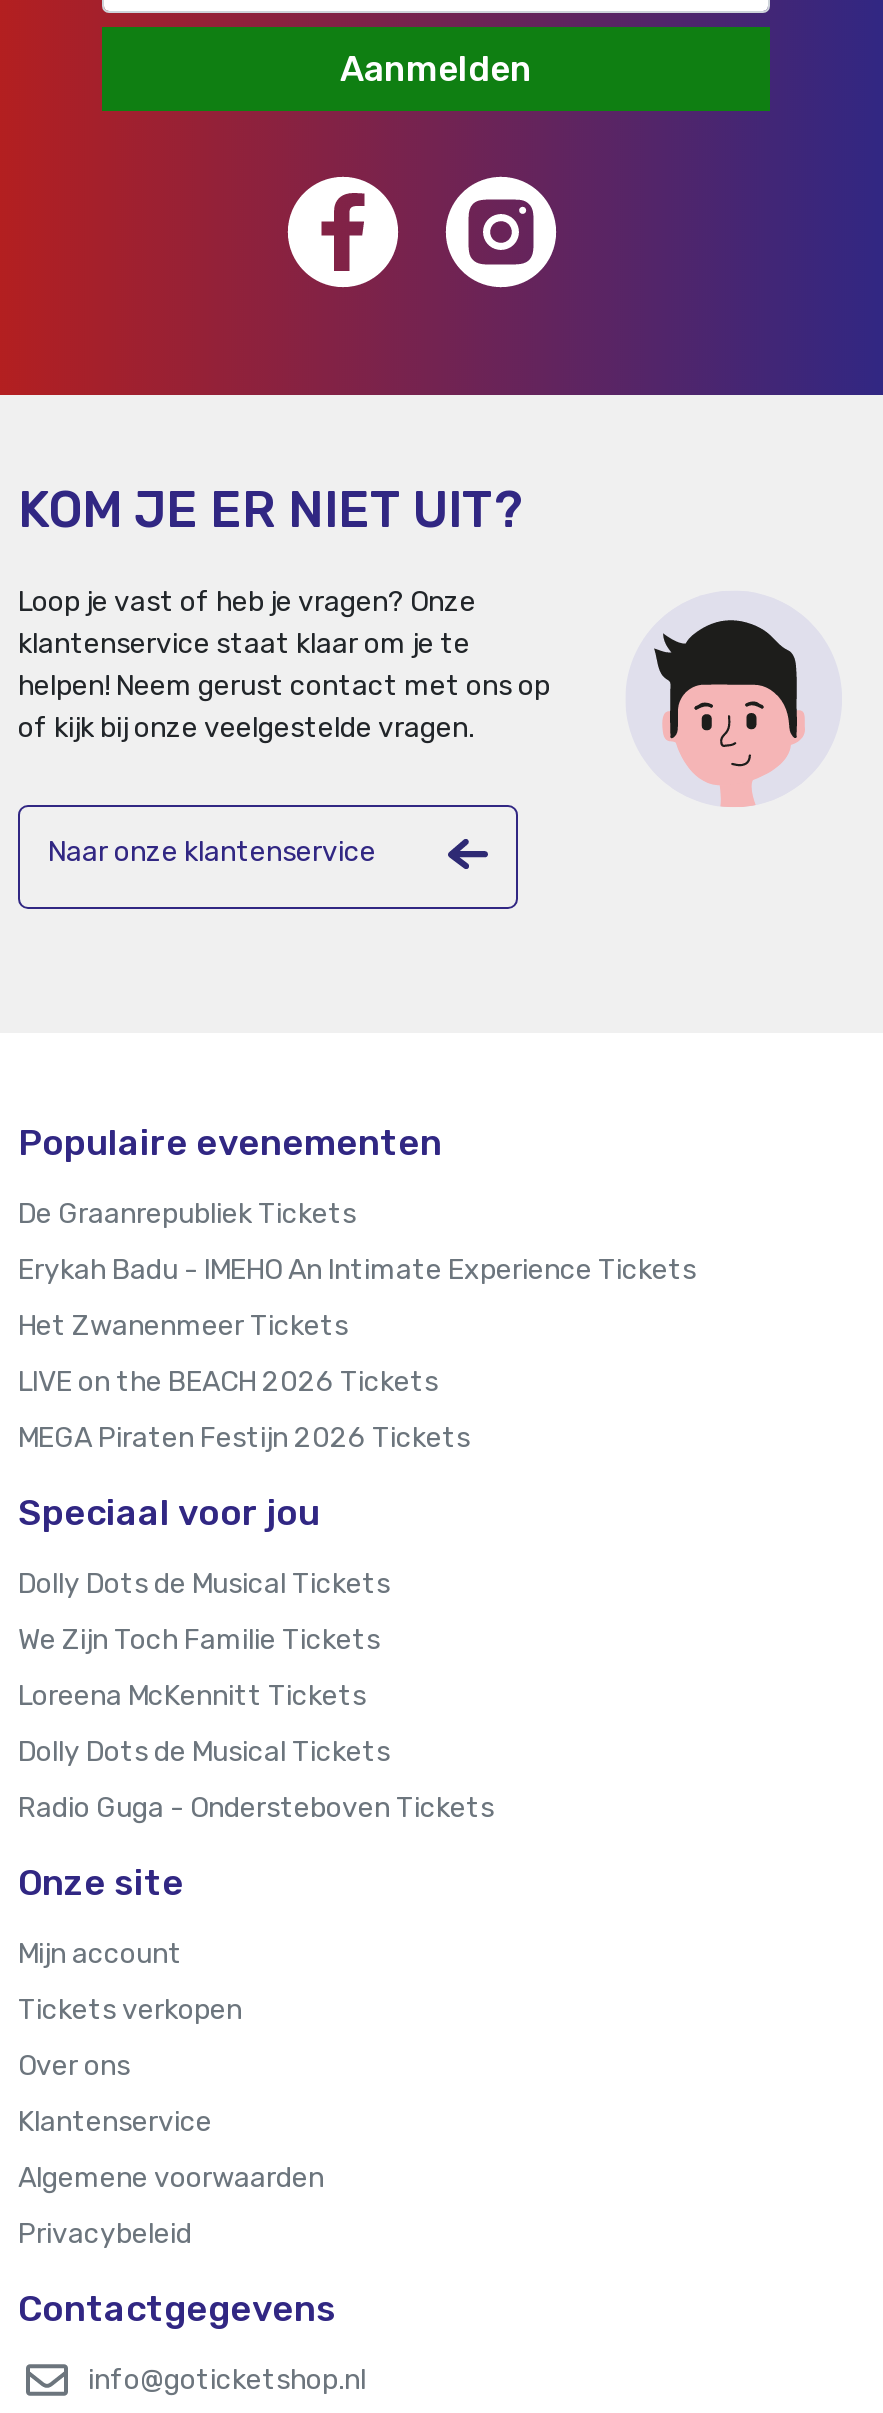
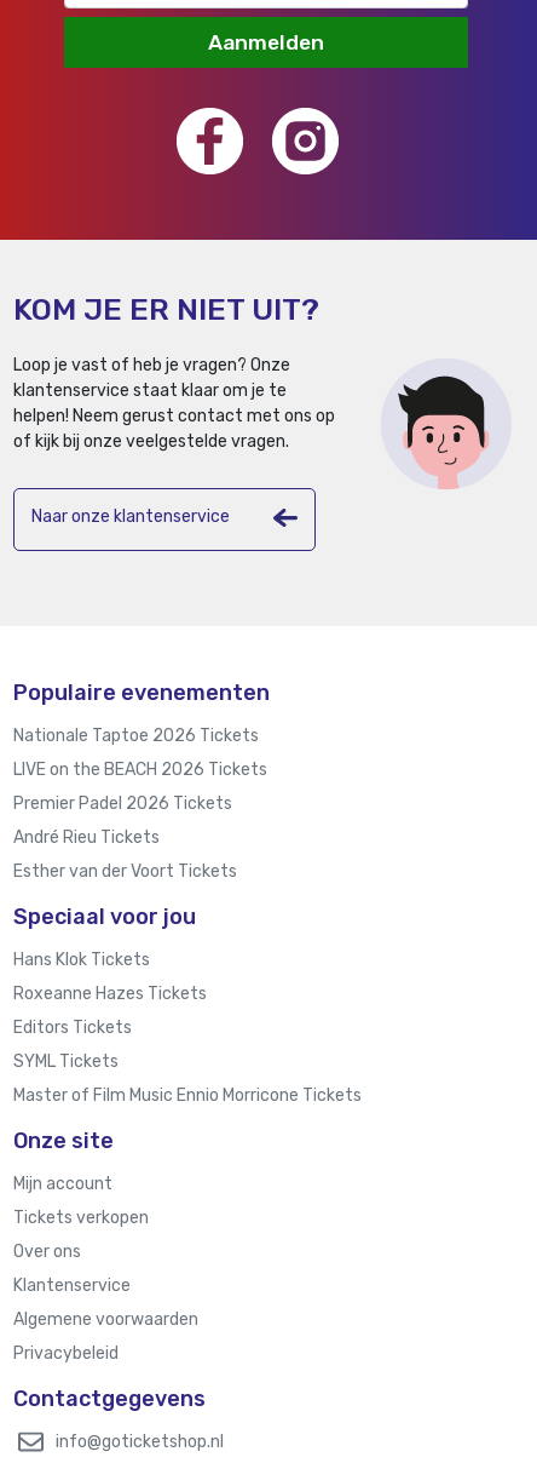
- De Graanrepubliek Tickets
- Erykah Badu - IMEHO An Intimate Experience Tickets
- Het Zwanenmeer Tickets
+ Nationale Taptoe 2026 Tickets

moved up: LIVE on the BEACH 2026 Tickets

- MEGA Piraten Festijn 2026 Tickets
+ Premier Padel 2026 Tickets
+ André Rieu Tickets
+ Esther van der Voort Tickets

- Dolly Dots de Musical Tickets
+ Hans Klok Tickets

- We Zijn Toch Familie Tickets
+ Roxeanne Hazes Tickets

- Loreena McKennitt Tickets
+ Editors Tickets

- Dolly Dots de Musical Tickets
+ SYML Tickets

- Radio Guga - Ondersteboven Tickets
+ Master of Film Music Ennio Morricone Tickets
